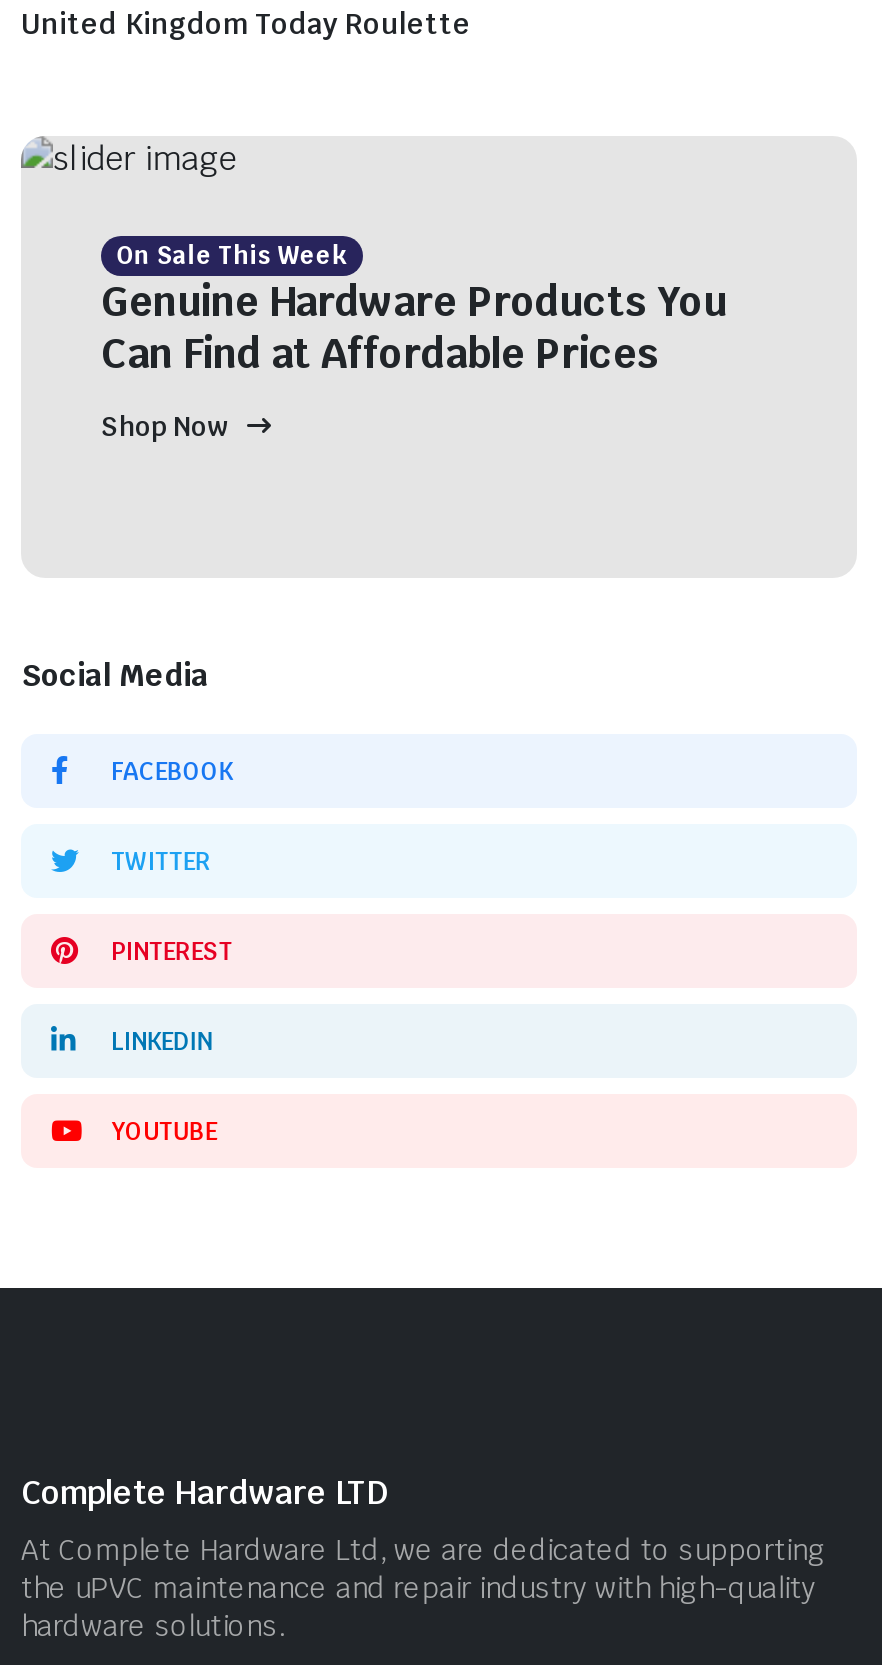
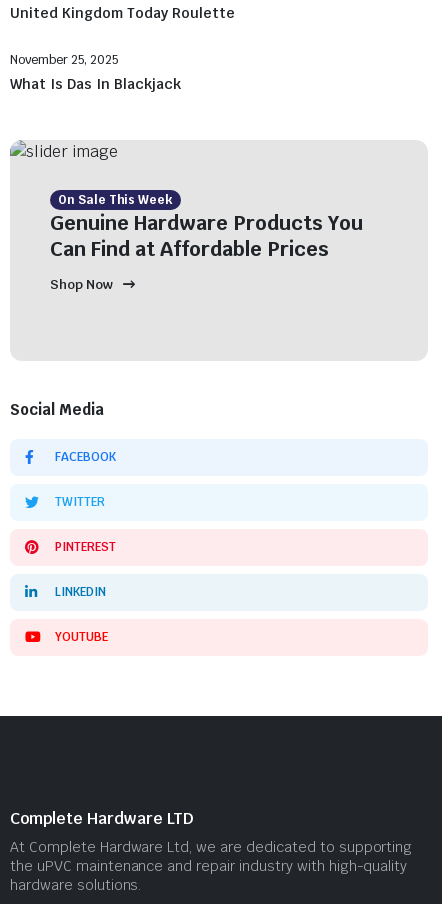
+ November 25, 2025
+ What Is Das In Blackjack
